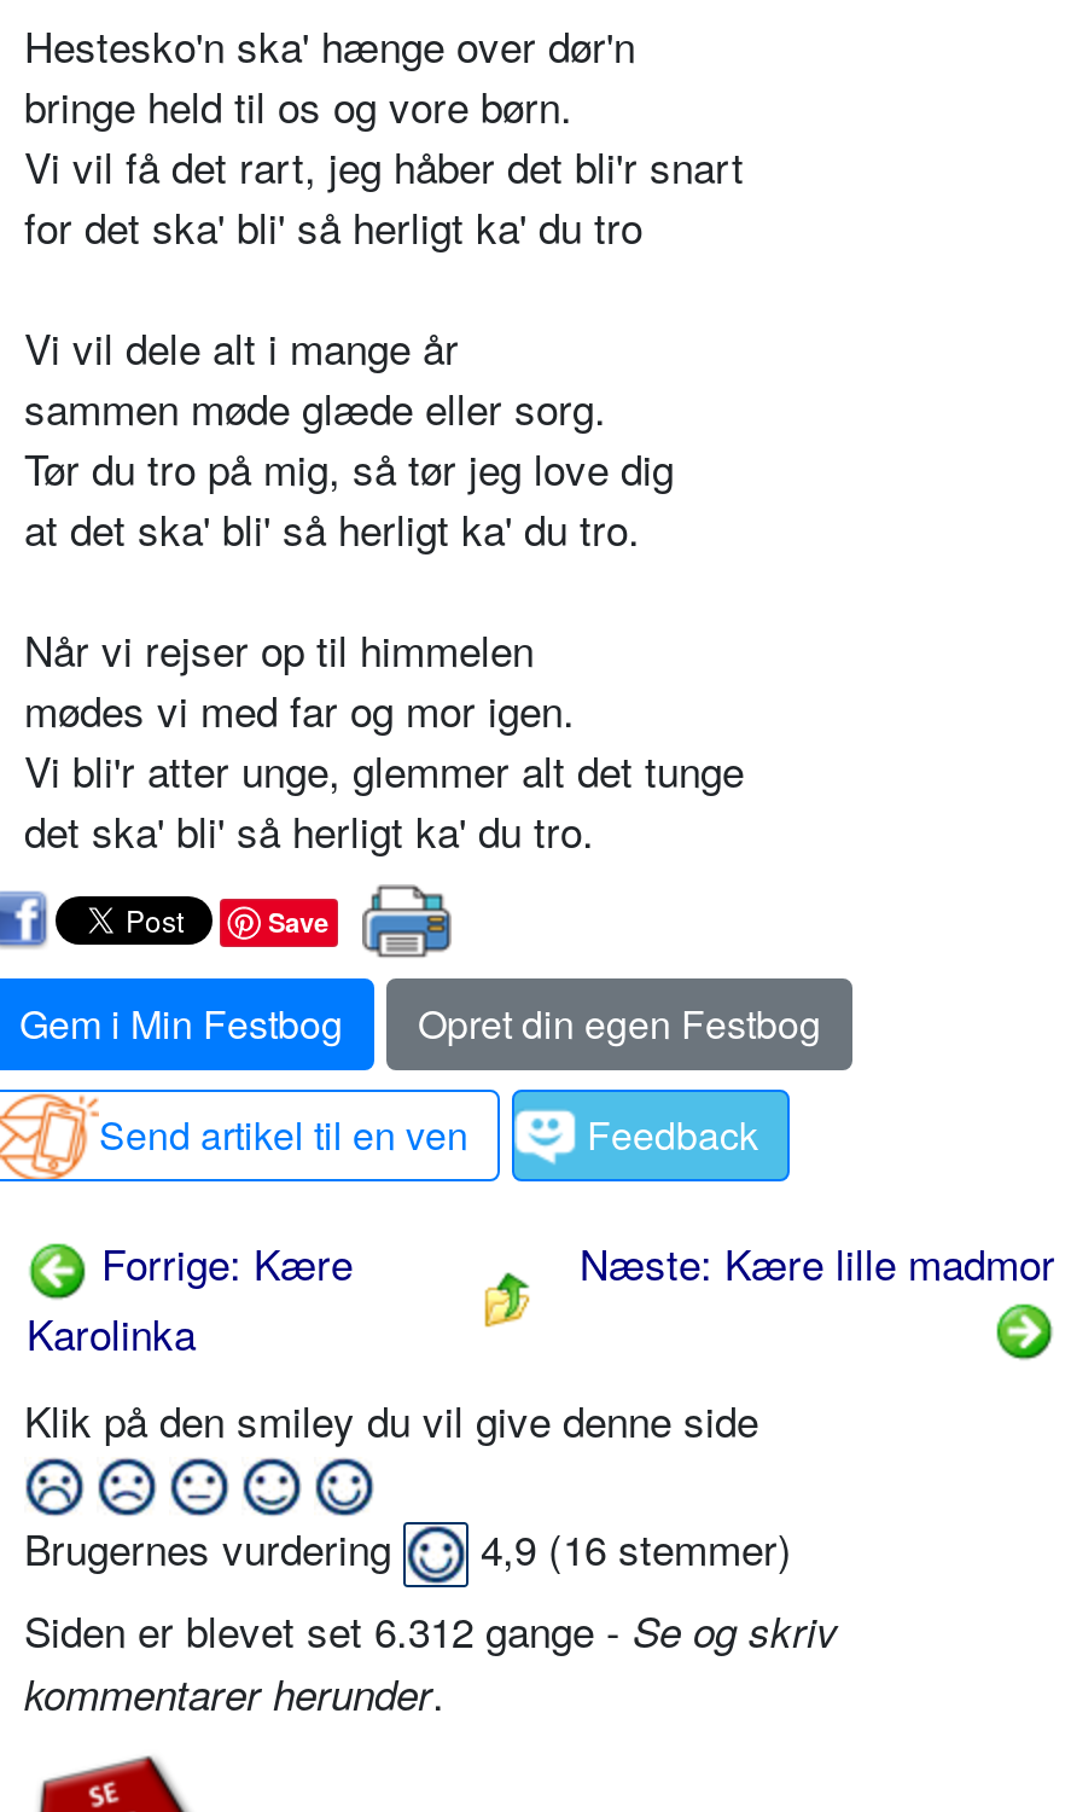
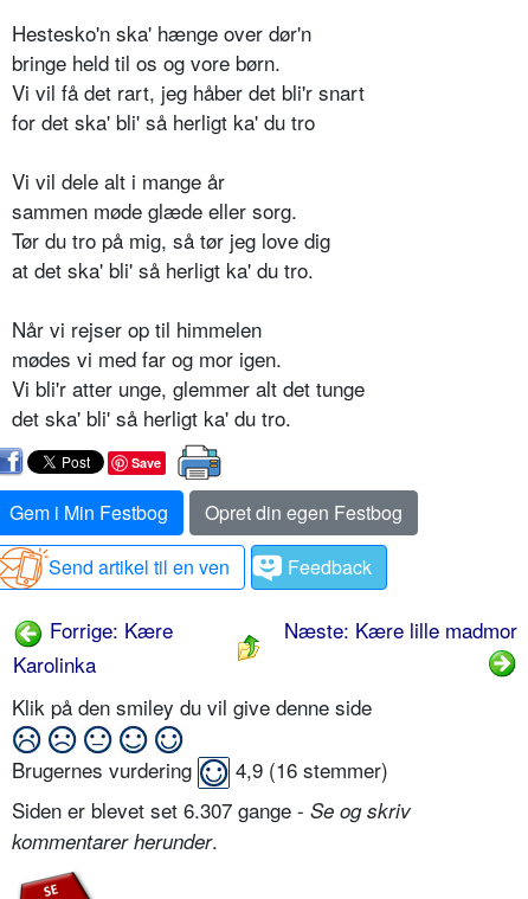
- Siden er blevet set 6.312 gange - Se og skriv
+ Siden er blevet set 6.307 gange - Se og skriv
